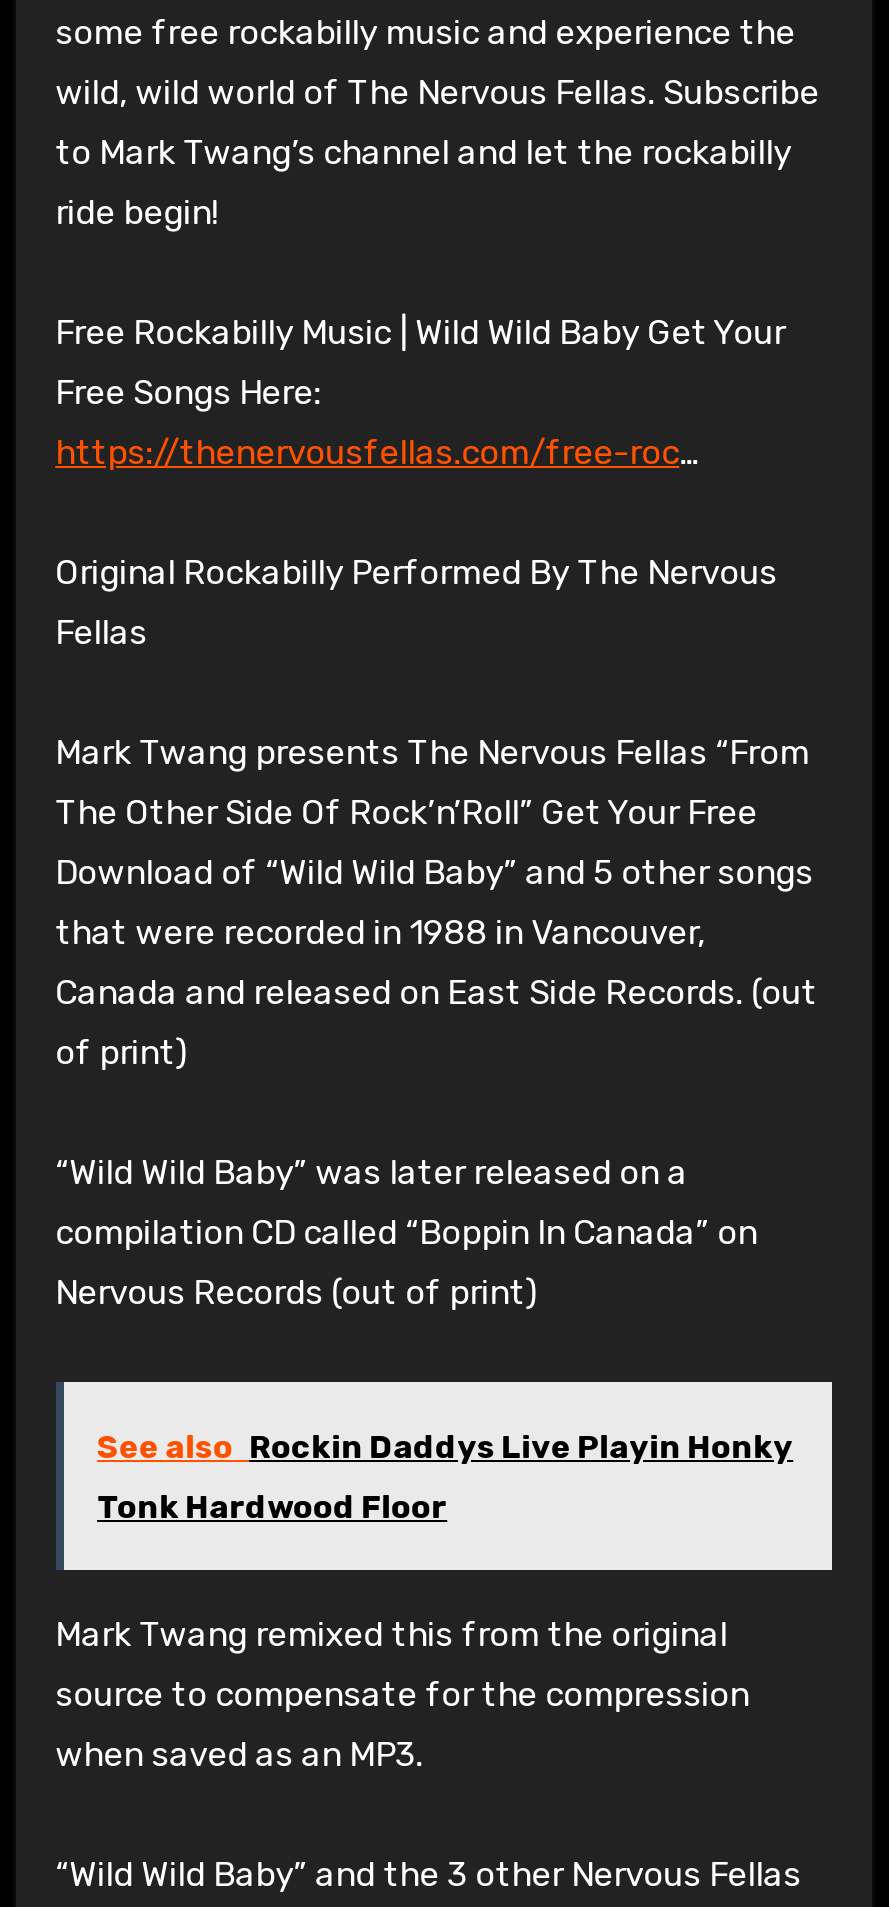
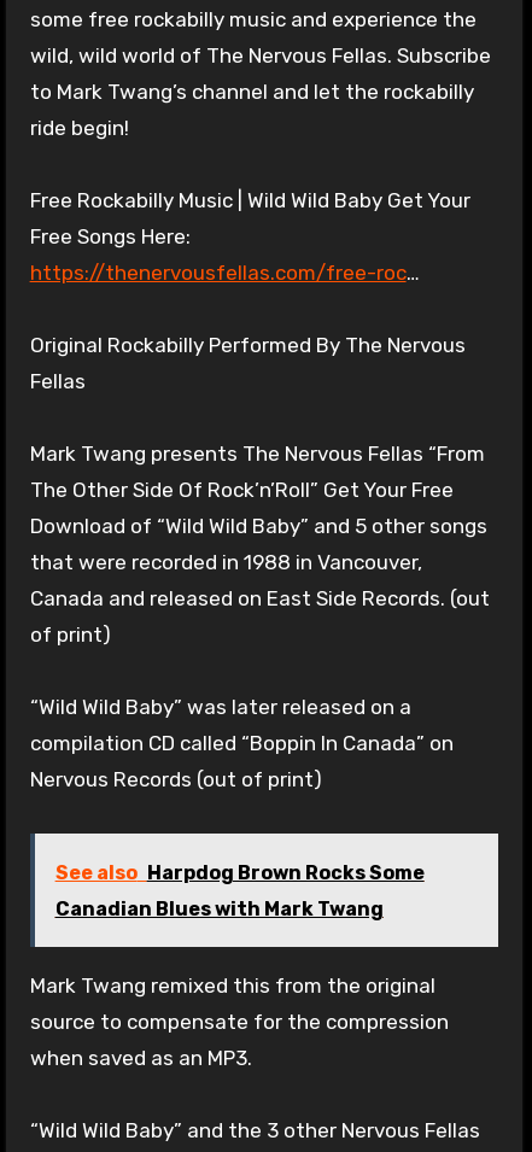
- See also Rockin Daddys Live Playin Honky
+ See also Harpdog Brown Rocks Some

- Tonk Hardwood Floor
+ Canadian Blues with Mark Twang
